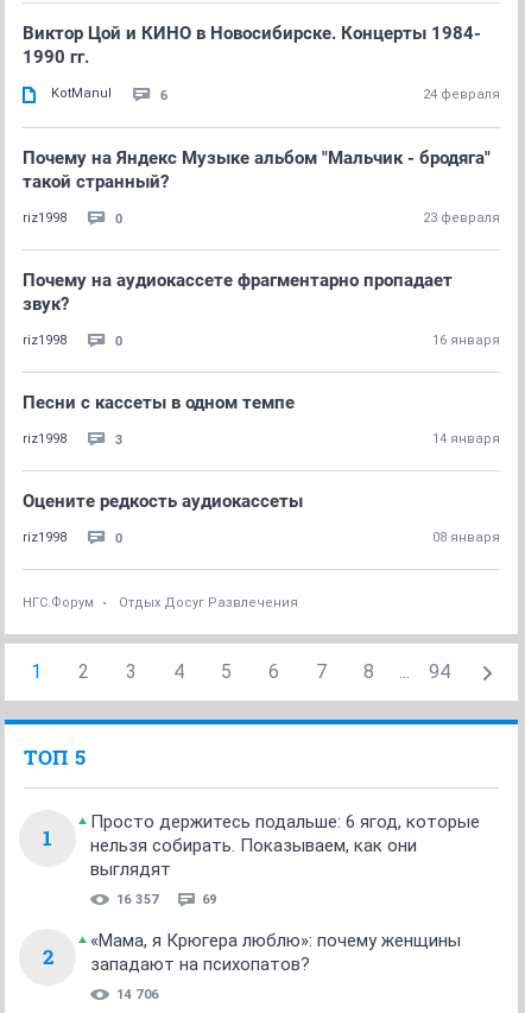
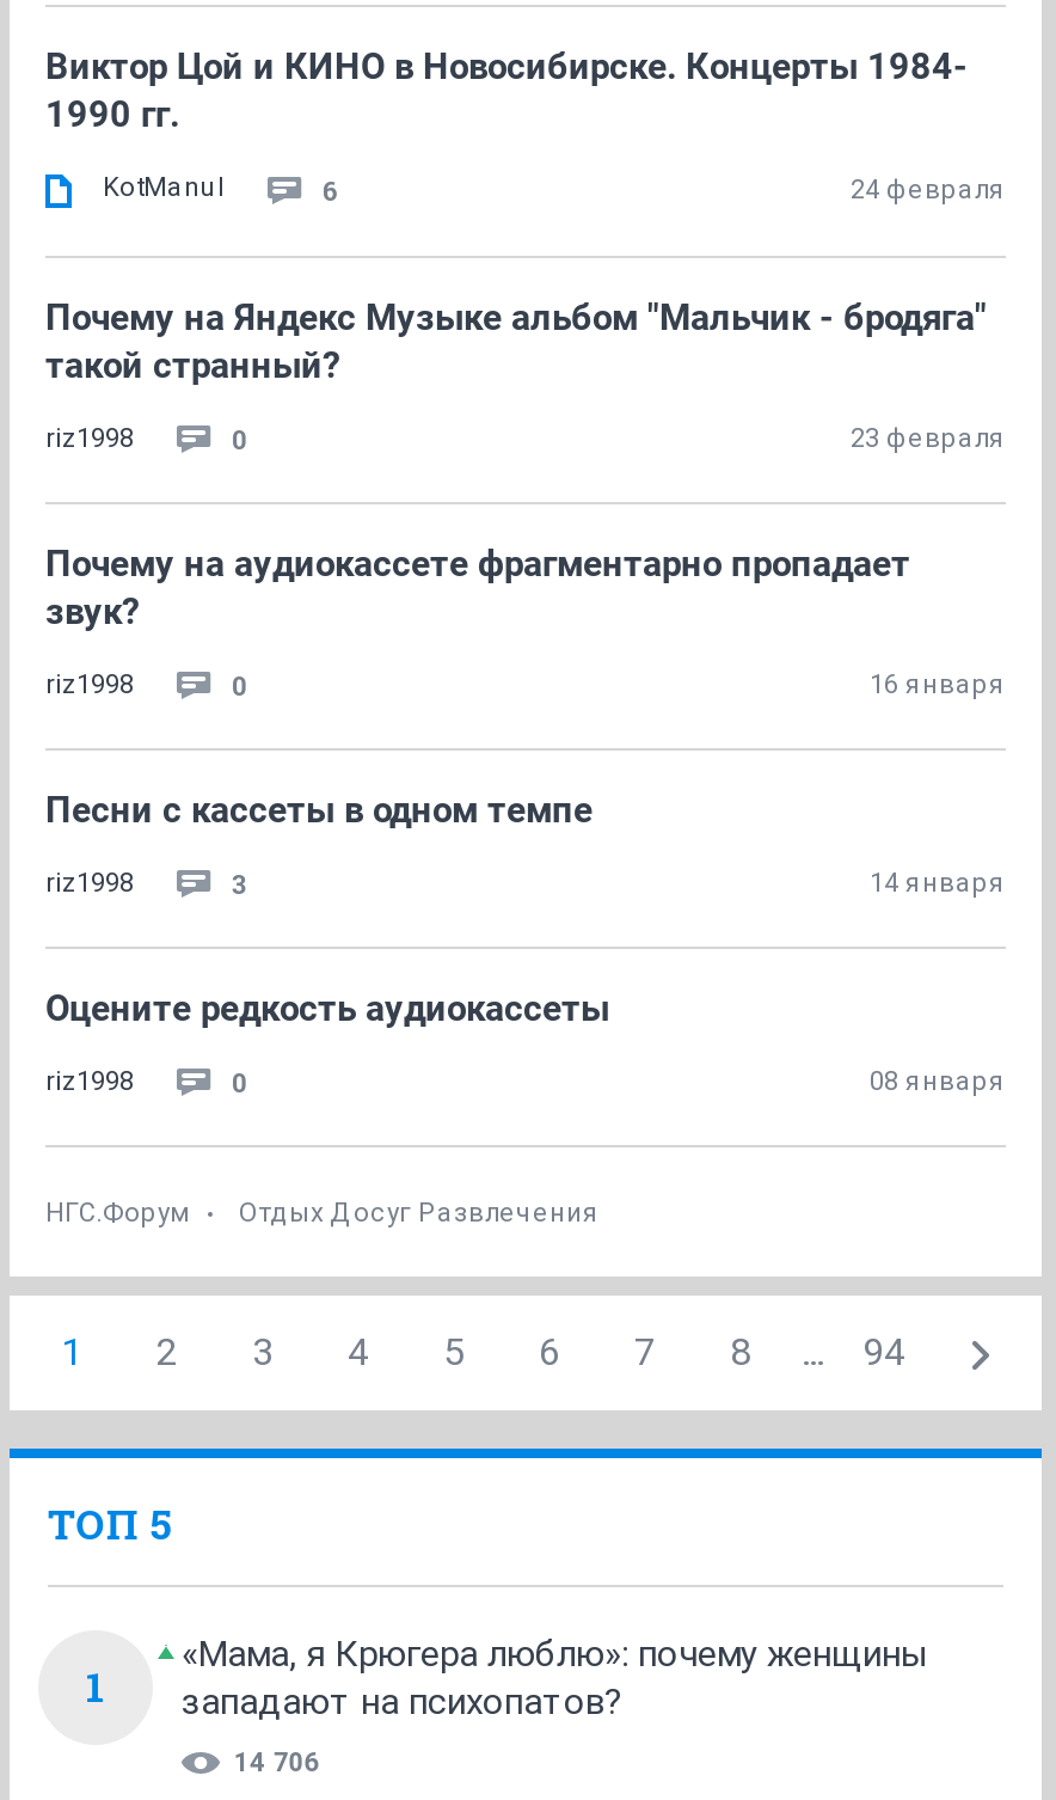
- Просто держитесь подальше: 6 ягод, которые
- нельзя собирать. Показываем, как они
- выглядят
- 16 357
- 69
- 2
